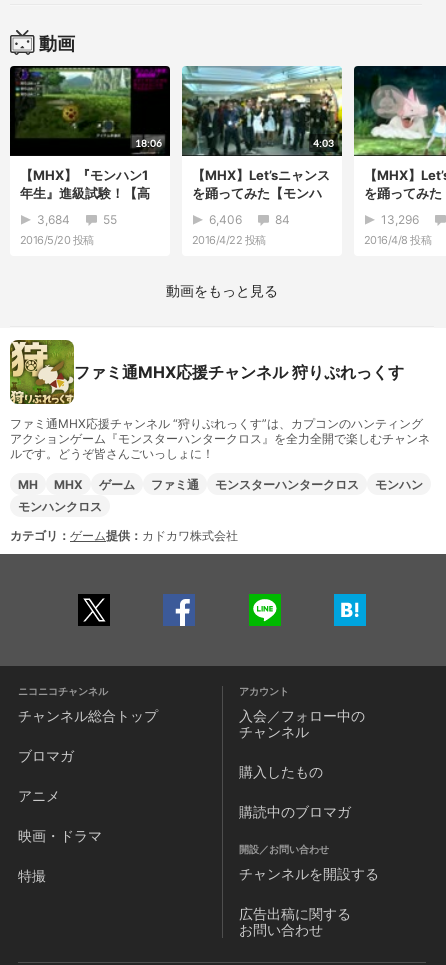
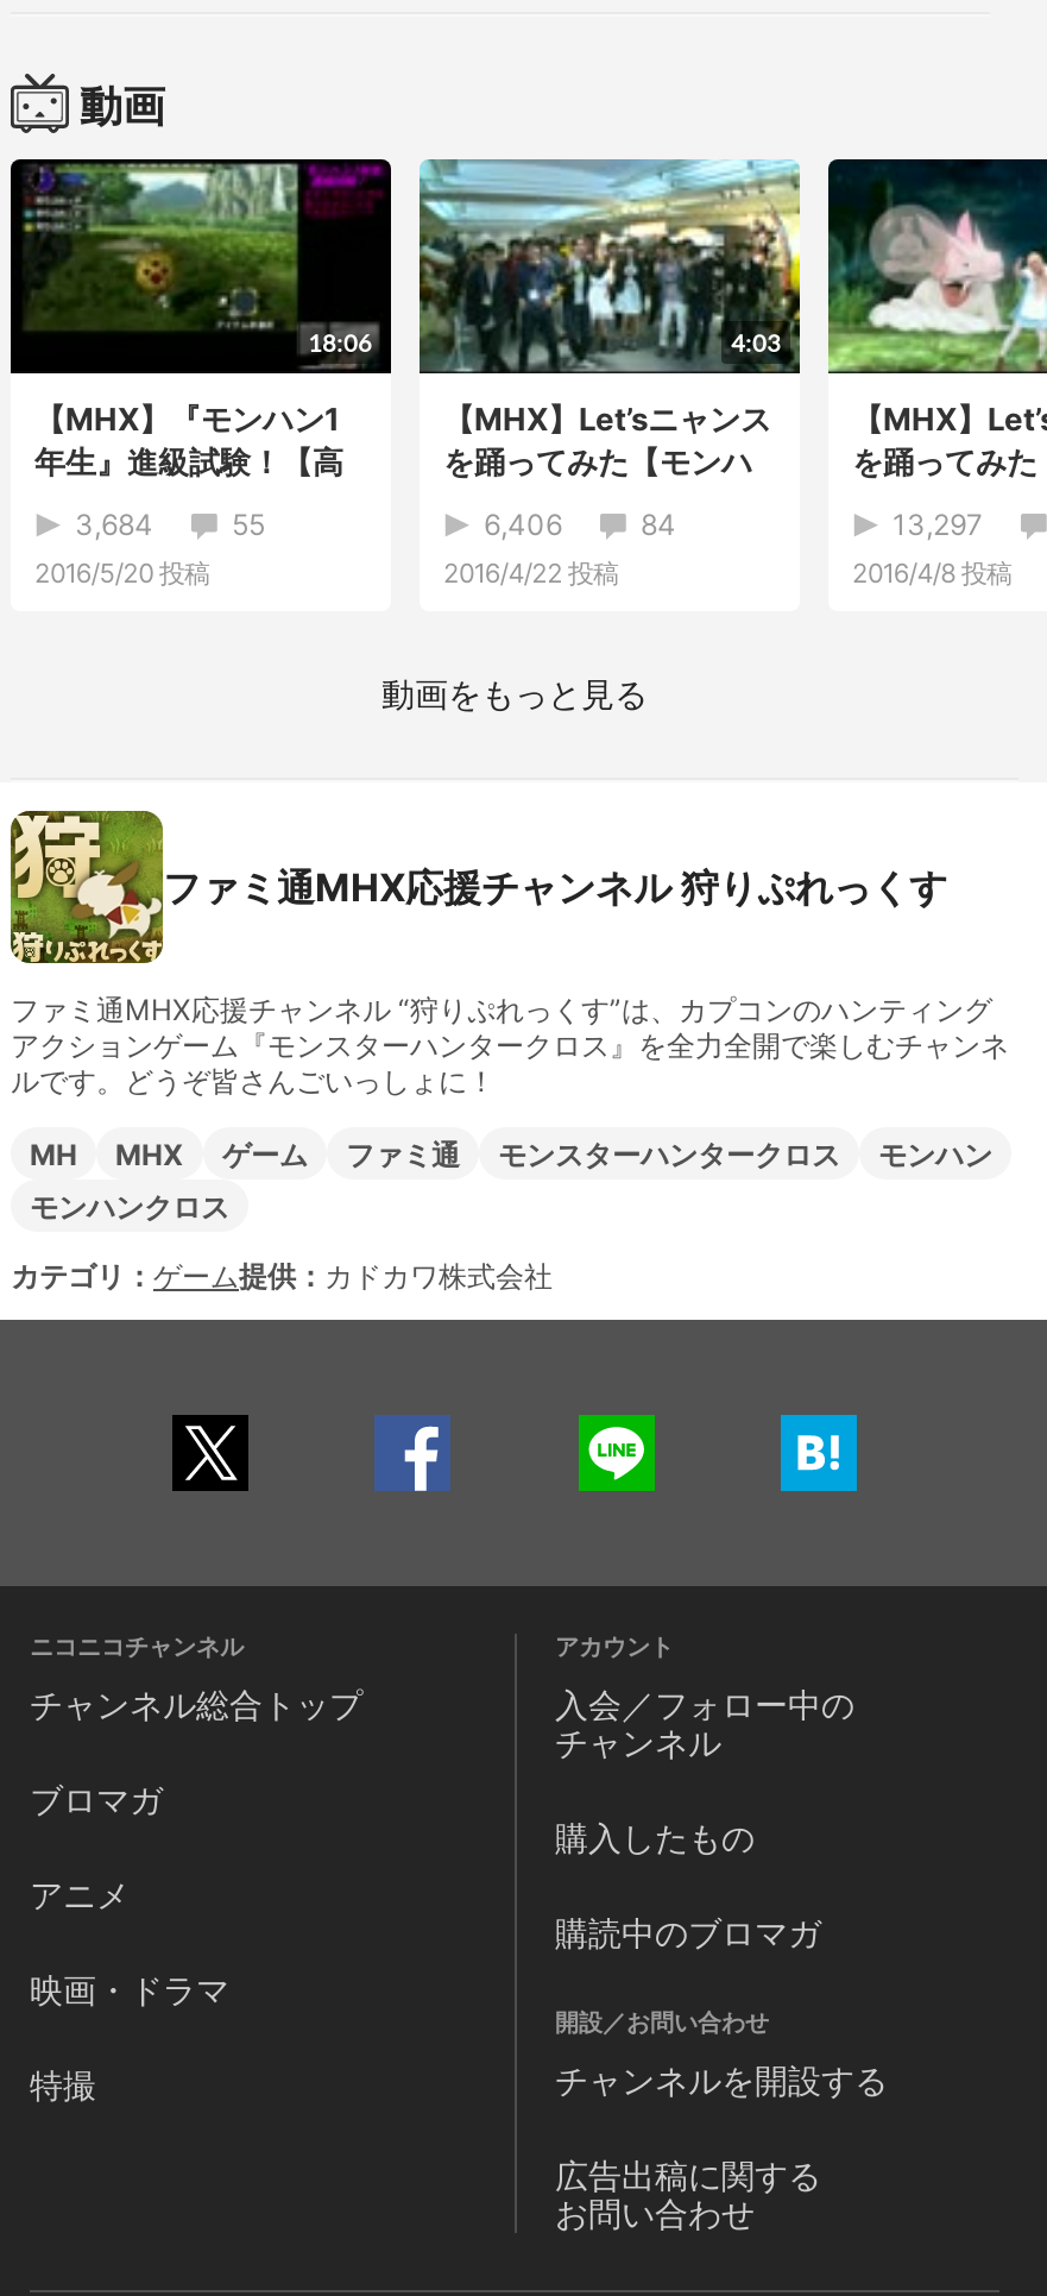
- 13,296
+ 13,297
